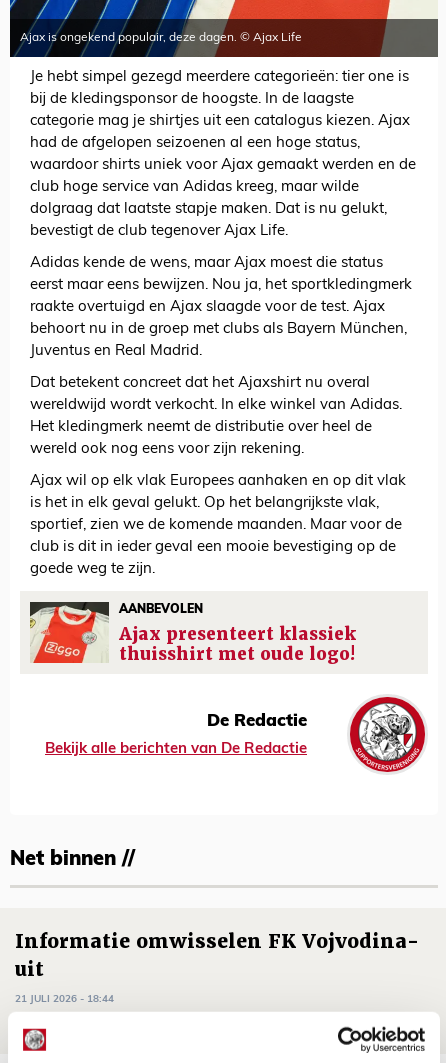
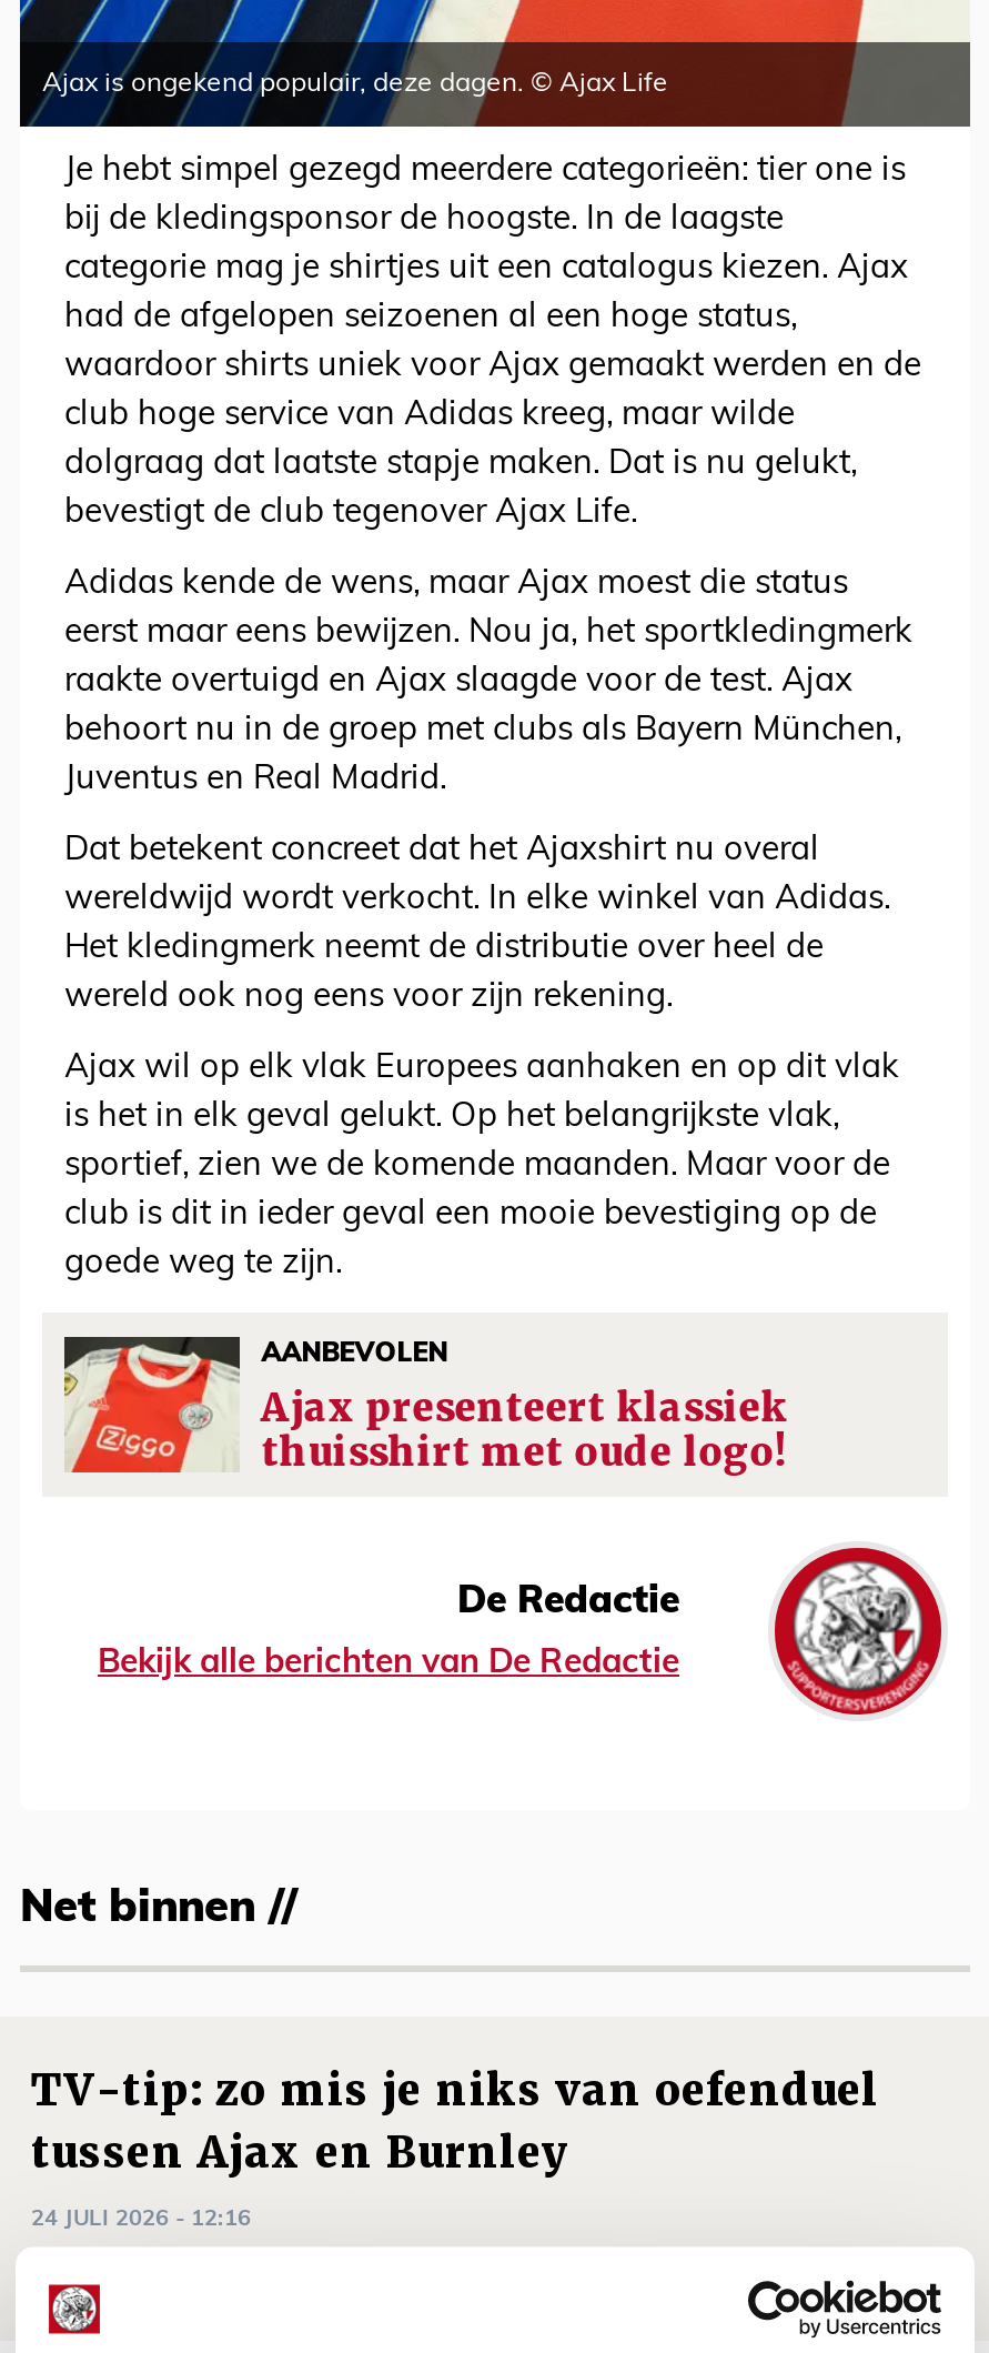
- Informatie omwisselen FK Vojvodina-
- uit
+ TV-tip: zo mis je niks van oefenduel
+ tussen Ajax en Burnley

- 21 JULI 2026 - 18:44
+ 24 JULI 2026 - 12:16
